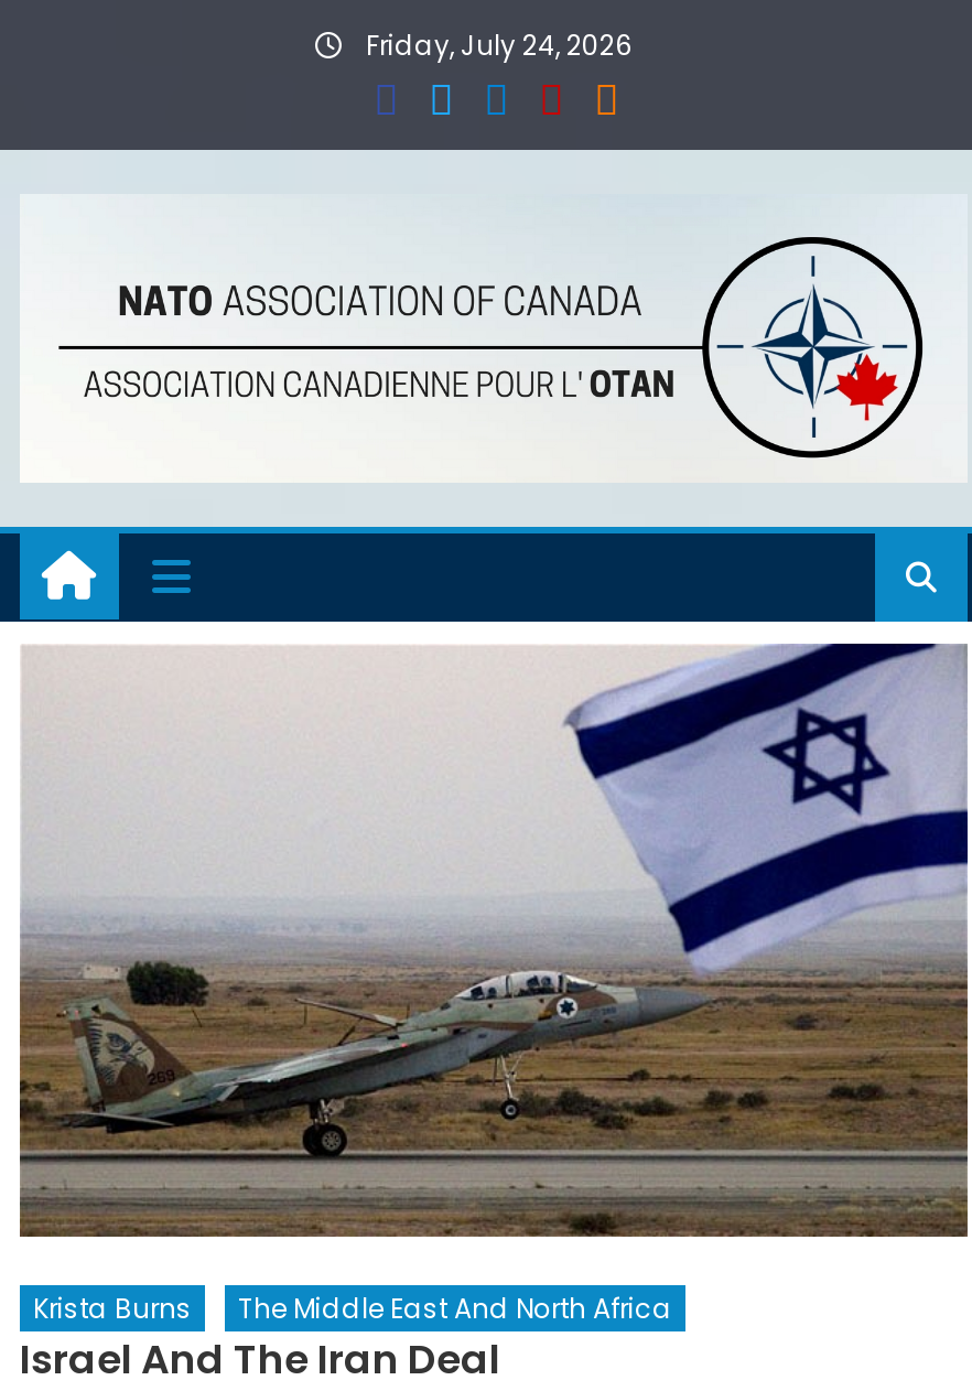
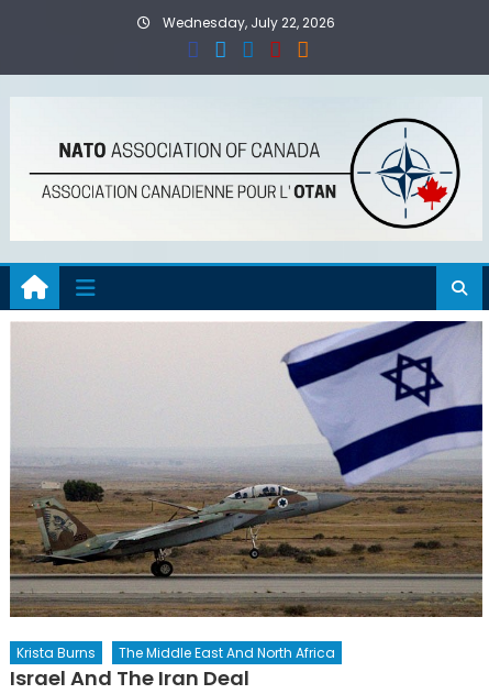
- Friday, July 24, 2026
+ Wednesday, July 22, 2026
